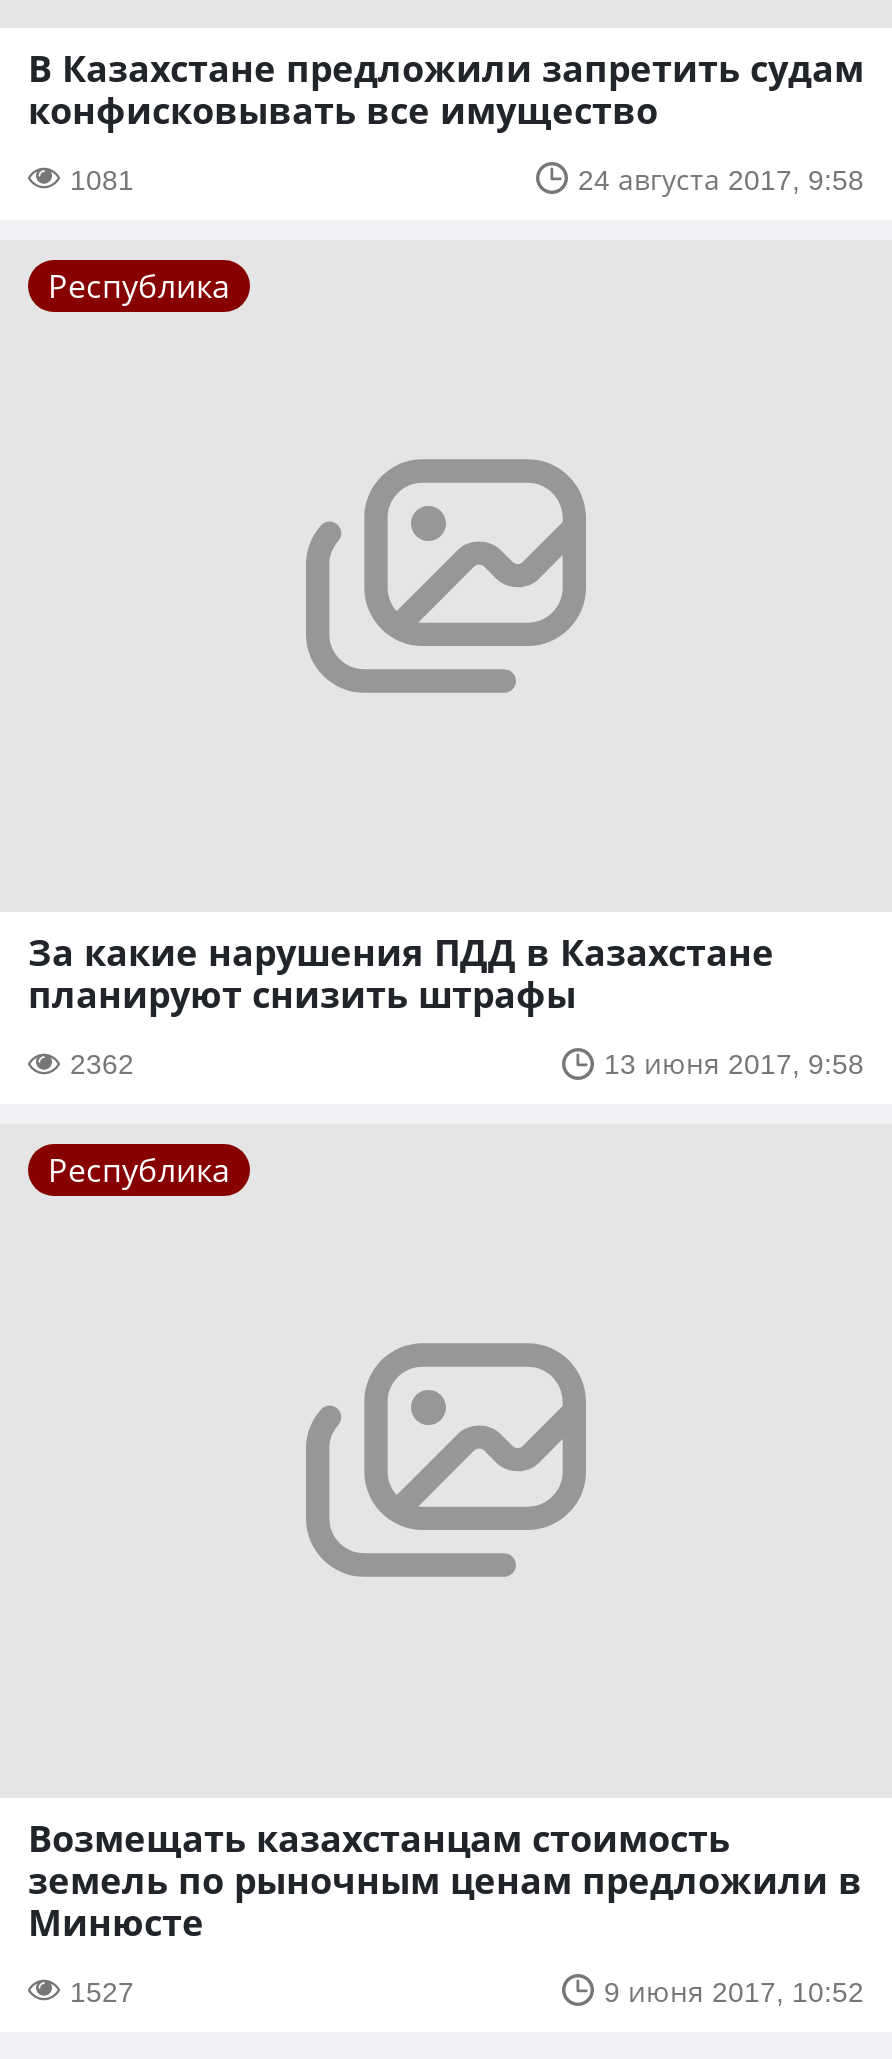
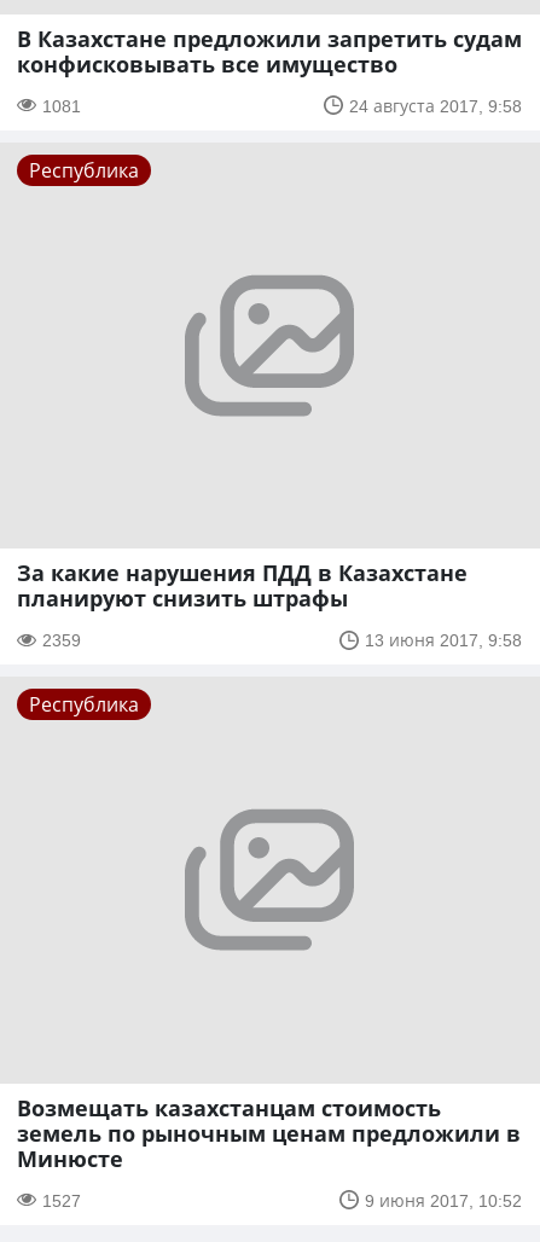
- 2362
+ 2359
